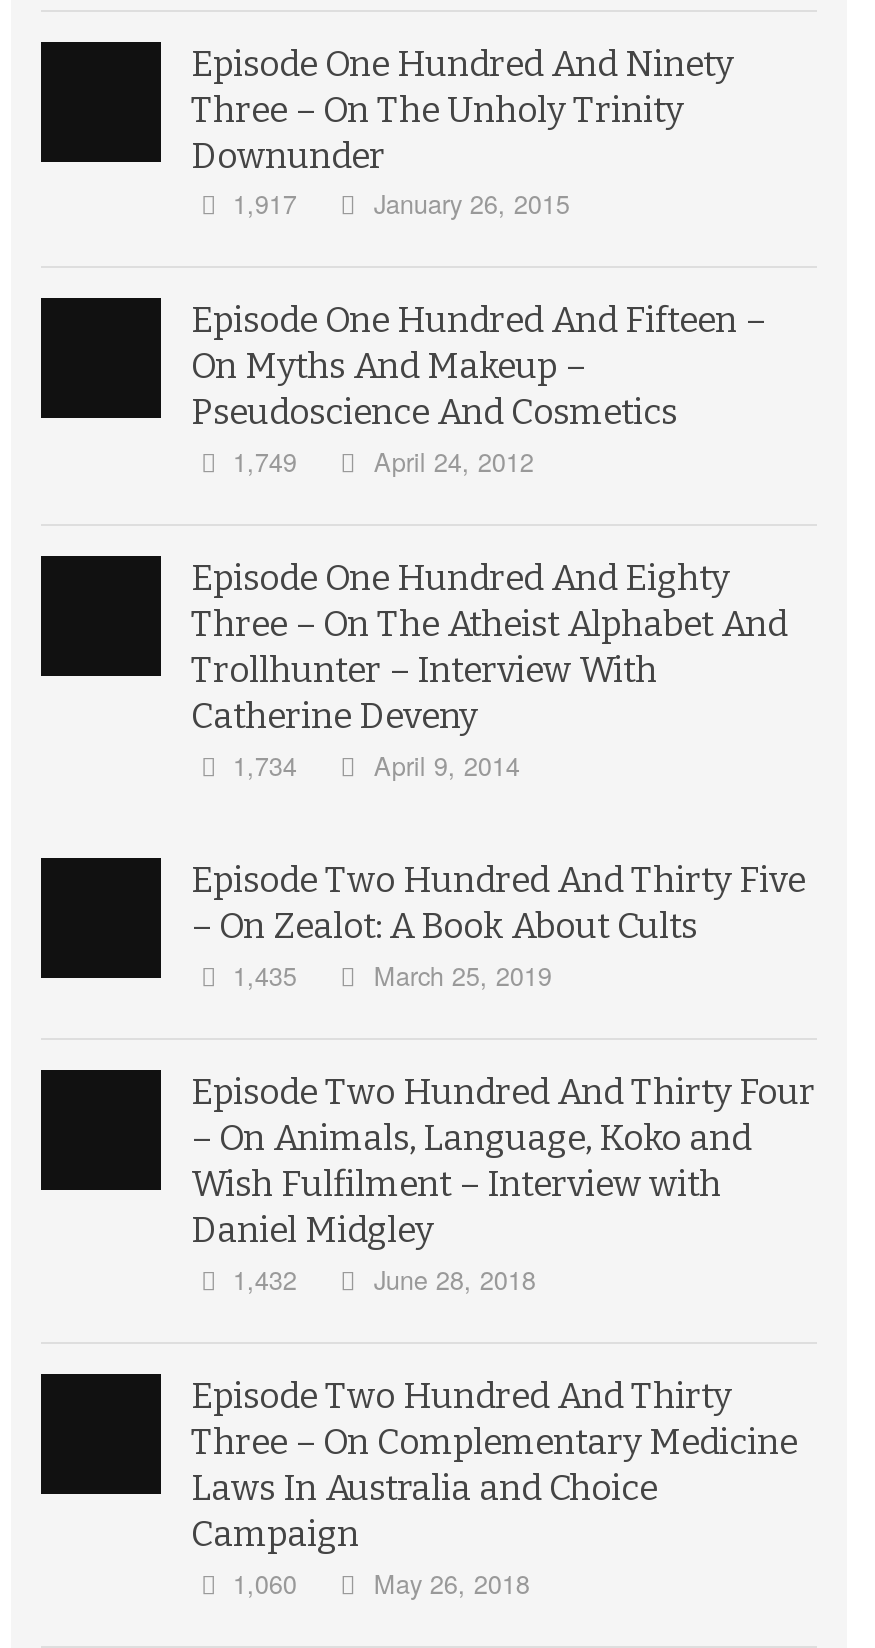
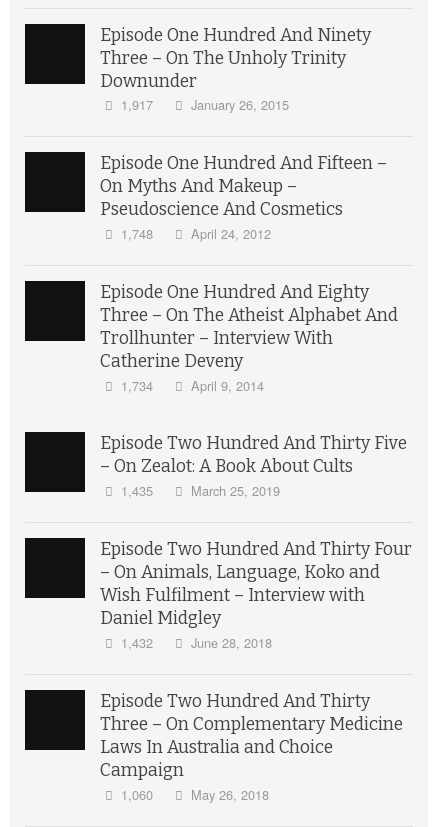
- 1,749
+ 1,748
